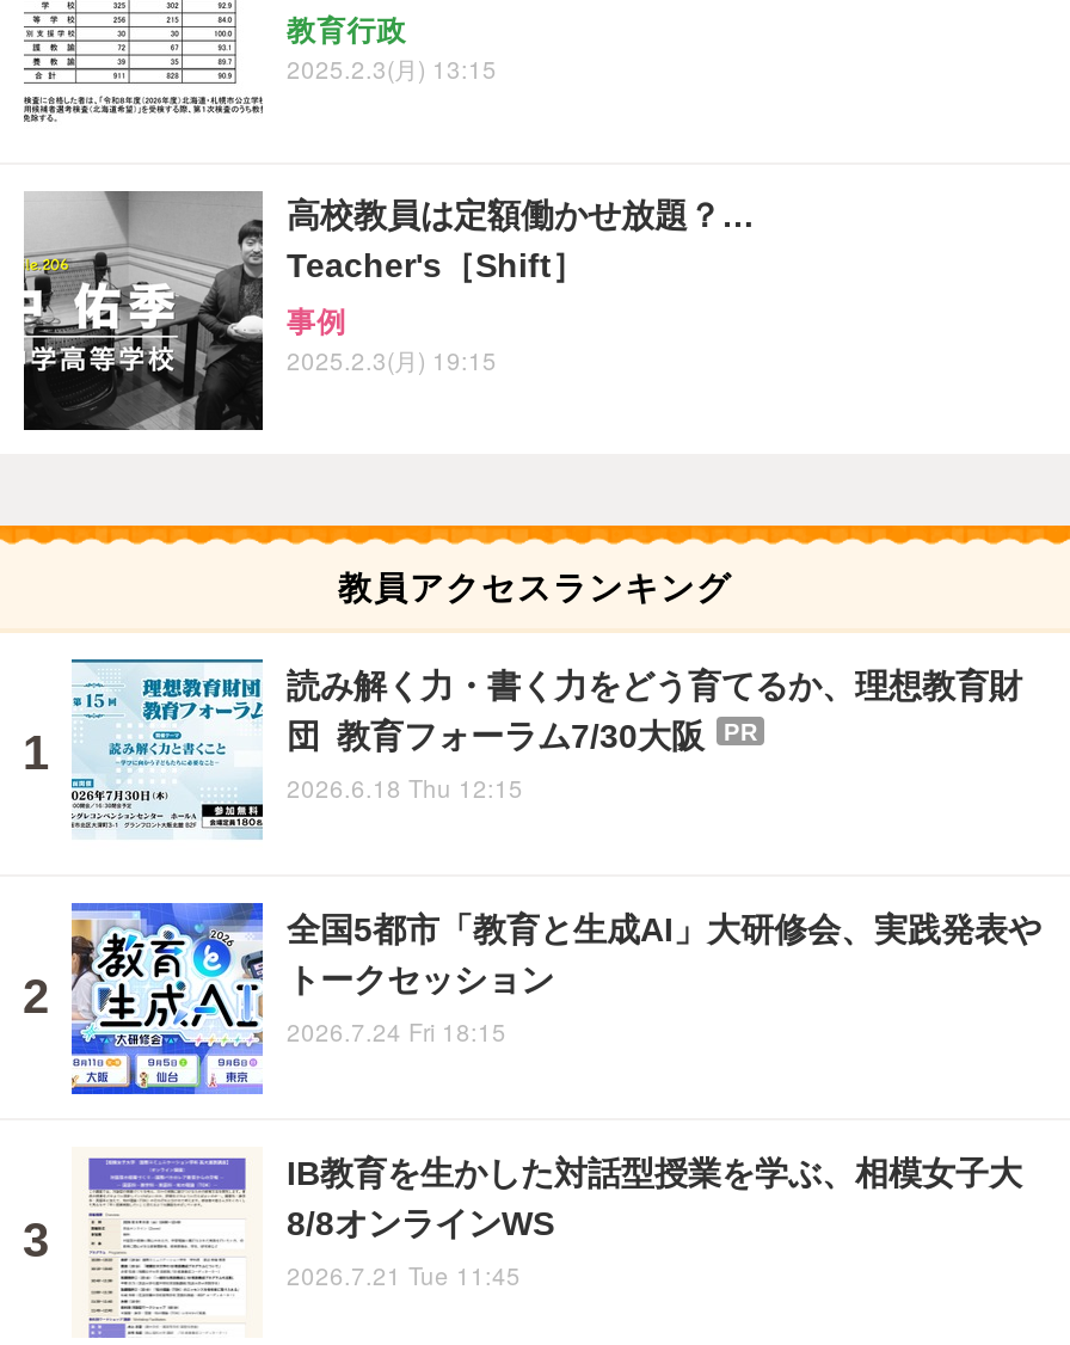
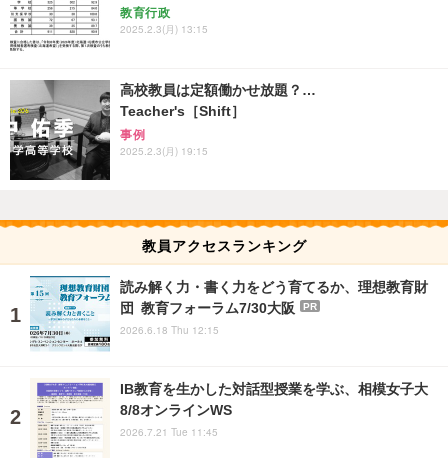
- [image]
- 全国5都市「教育と生成AI」大研修会、実践発表や
- トークセッション
- 2026.7.24 Fri 18:15
